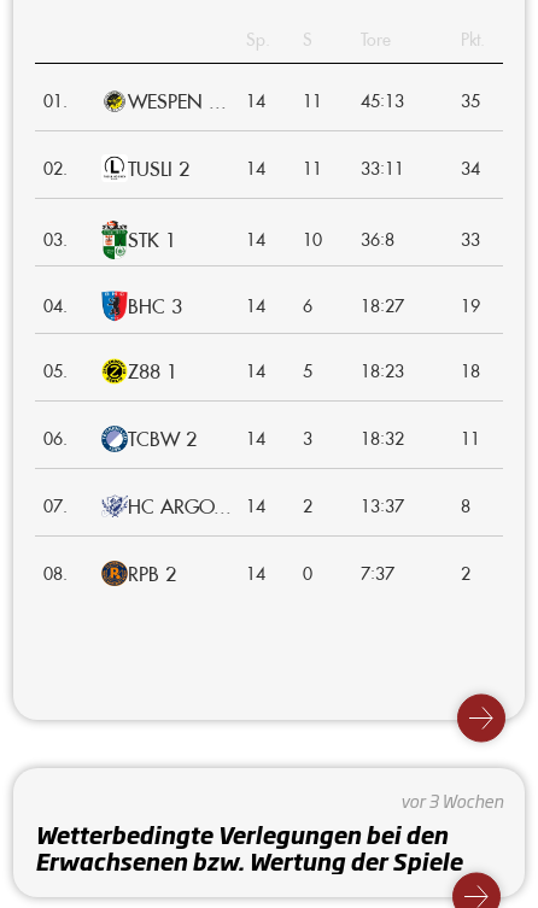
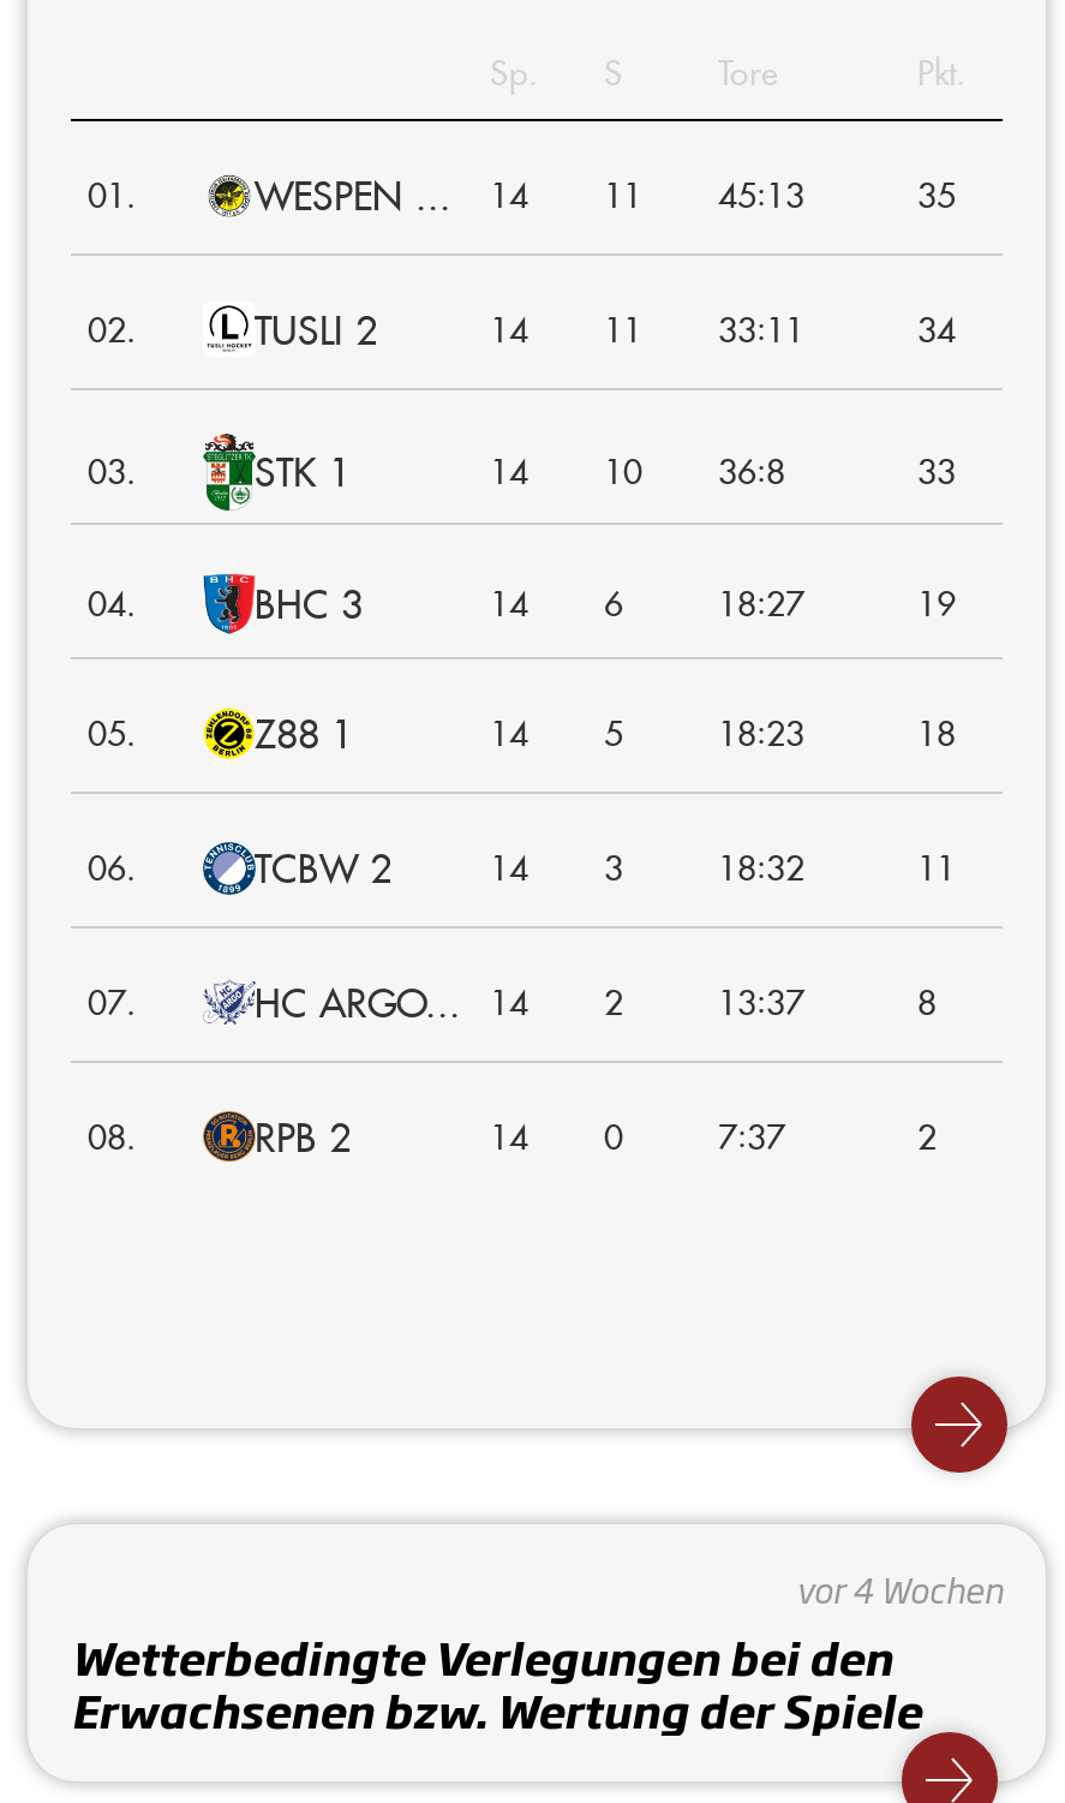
- vor 3 Wochen
+ vor 4 Wochen
